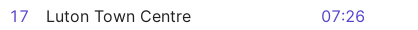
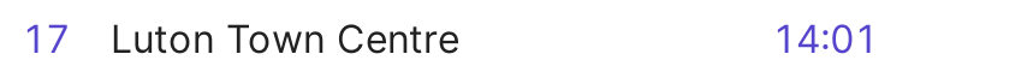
- 07:26
+ 14:01
